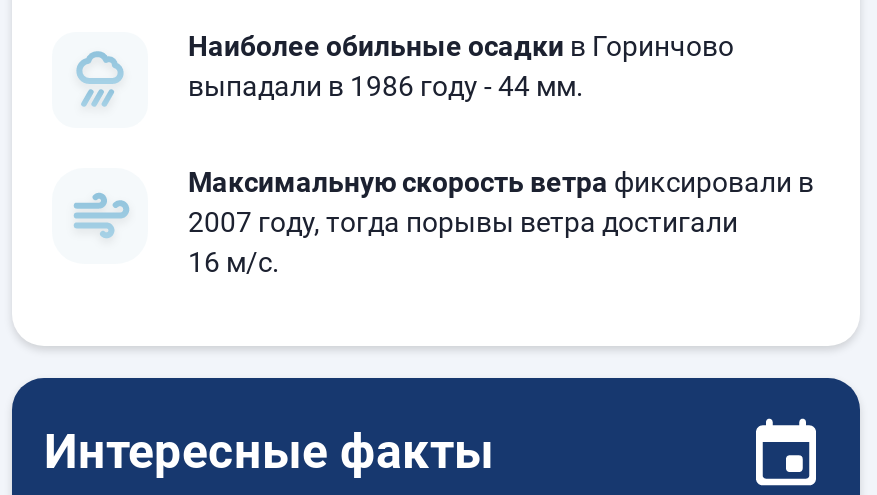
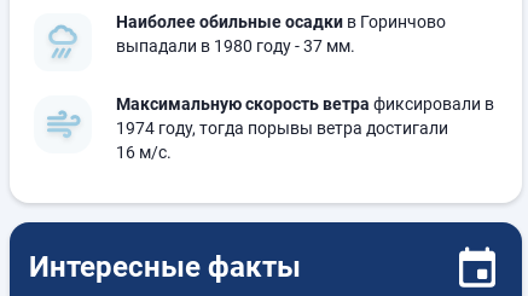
- выпадали в 1986 году - 44 мм.
+ выпадали в 1980 году - 37 мм.

- 2007 году, тогда порывы ветра достигали
+ 1974 году, тогда порывы ветра достигали
